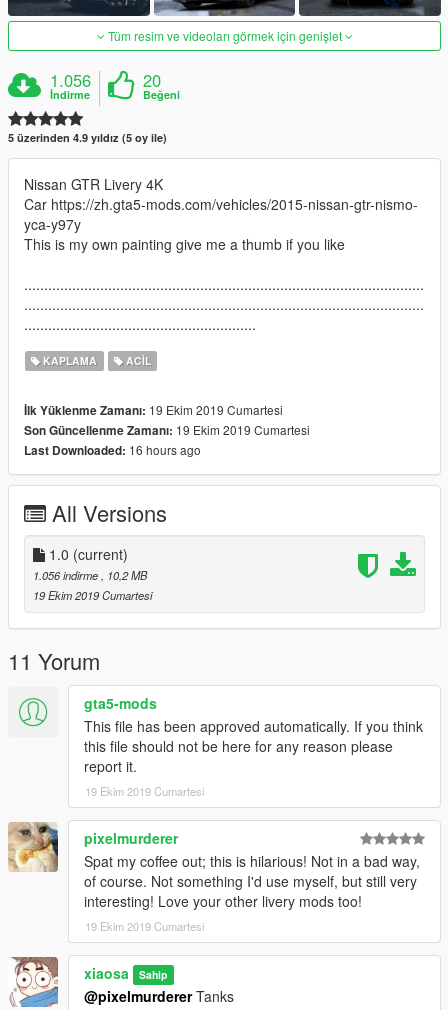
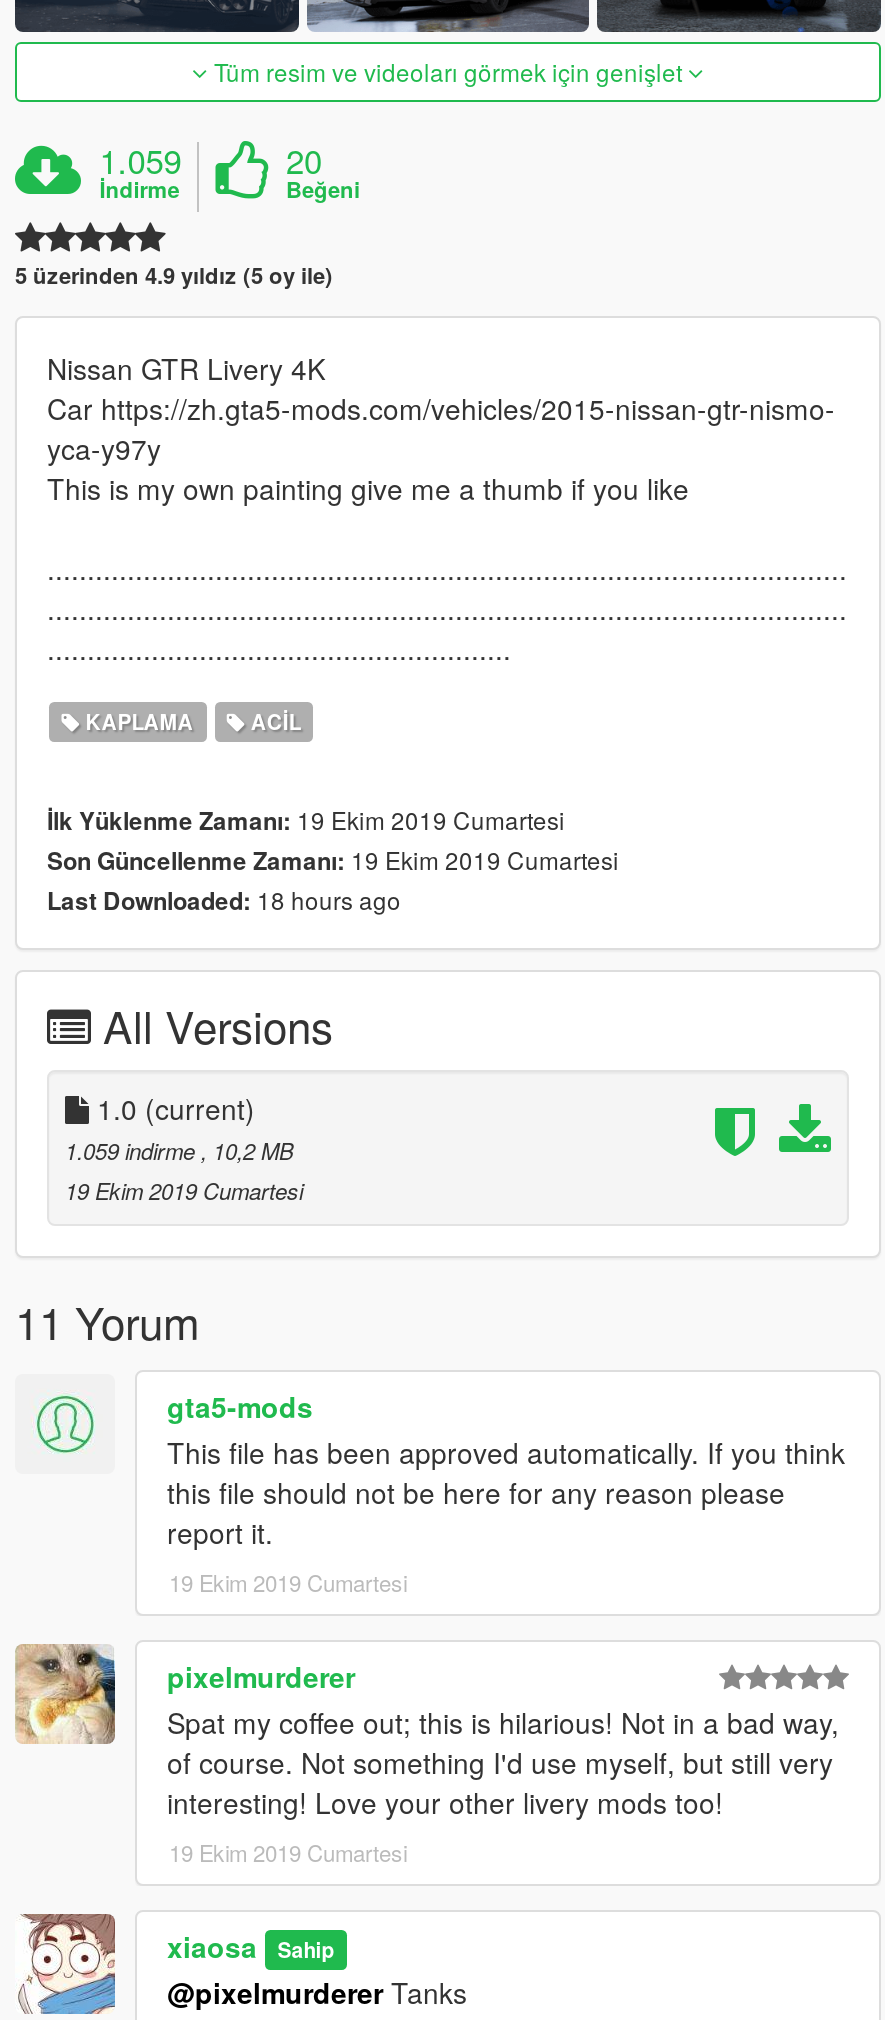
- 1.056
+ 1.059

- Last Downloaded: 16 hours ago
+ Last Downloaded: 18 hours ago

- 1.056 indirme, 10,2 MB
+ 1.059 indirme, 10,2 MB
